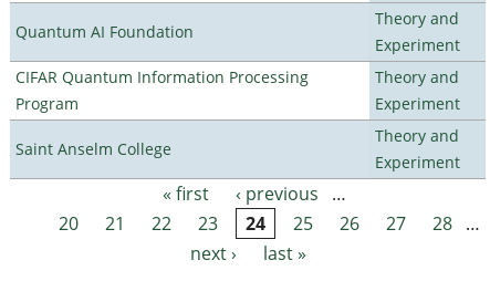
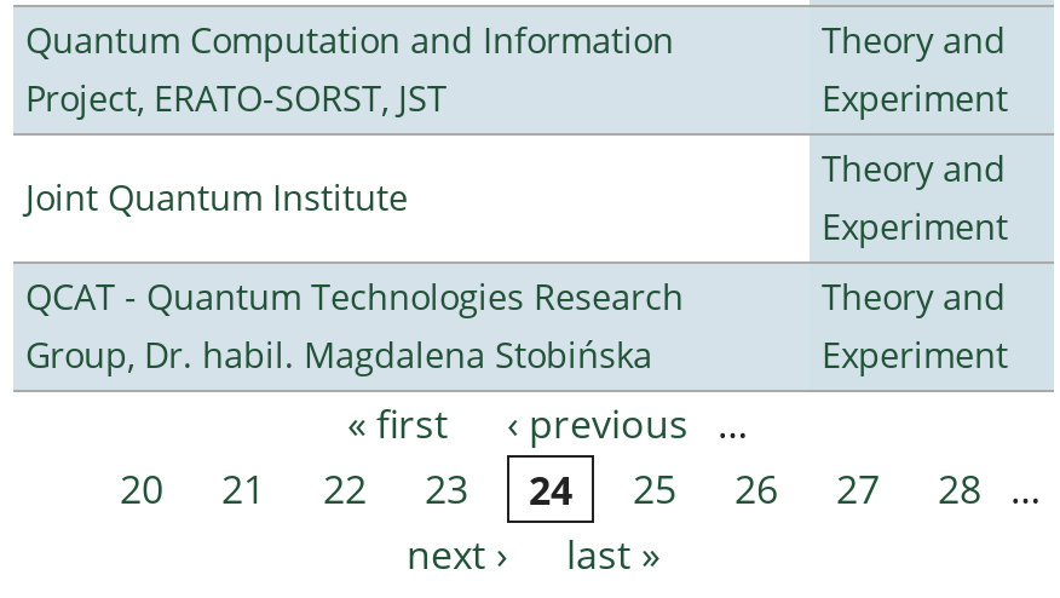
- Quantum AI Foundation
+ Quantum Computation and Information
+ Project, ERATO-SORST, JST

- CIFAR Quantum Information Processing
- Program
+ Joint Quantum Institute

- Saint Anselm College
+ QCAT - Quantum Technologies Research
+ Group, Dr. habil. Magdalena Stobińska
